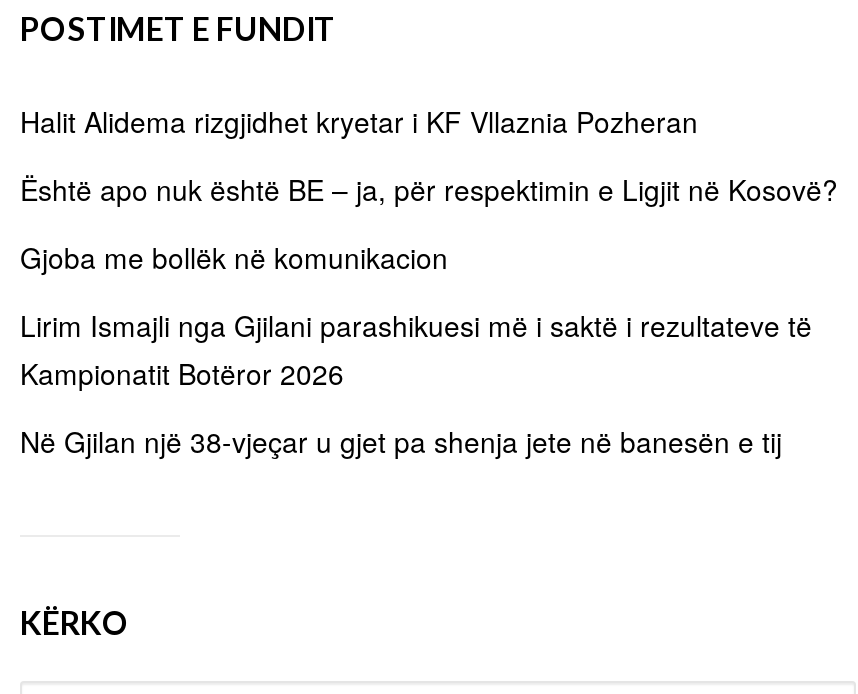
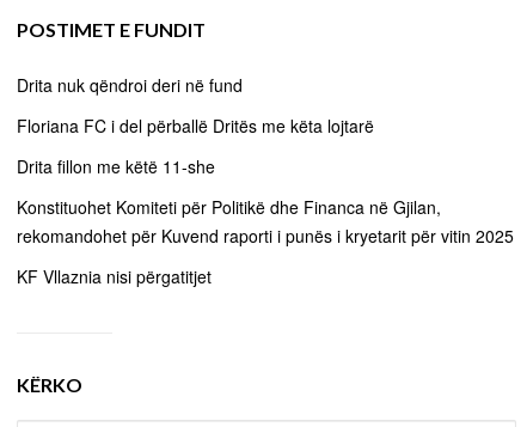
- Halit Alidema rizgjidhet kryetar i KF Vllaznia Pozheran
+ Drita nuk qëndroi deri në fund

- Është apo nuk është BE – ja, për respektimin e Ligjit në Kosovë?
+ Floriana FC i del përballë Dritës me këta lojtarë

- Gjoba me bollëk në komunikacion
+ Drita fillon me këtë 11-she

- Lirim Ismajli nga Gjilani parashikuesi më i saktë i rezultateve të
- Kampionatit Botëror 2026
+ Konstituohet Komiteti për Politikë dhe Financa në Gjilan,
+ rekomandohet për Kuvend raporti i punës i kryetarit për vitin 2025

- Në Gjilan një 38-vjeçar u gjet pa shenja jete në banesën e tij
+ KF Vllaznia nisi përgatitjet
